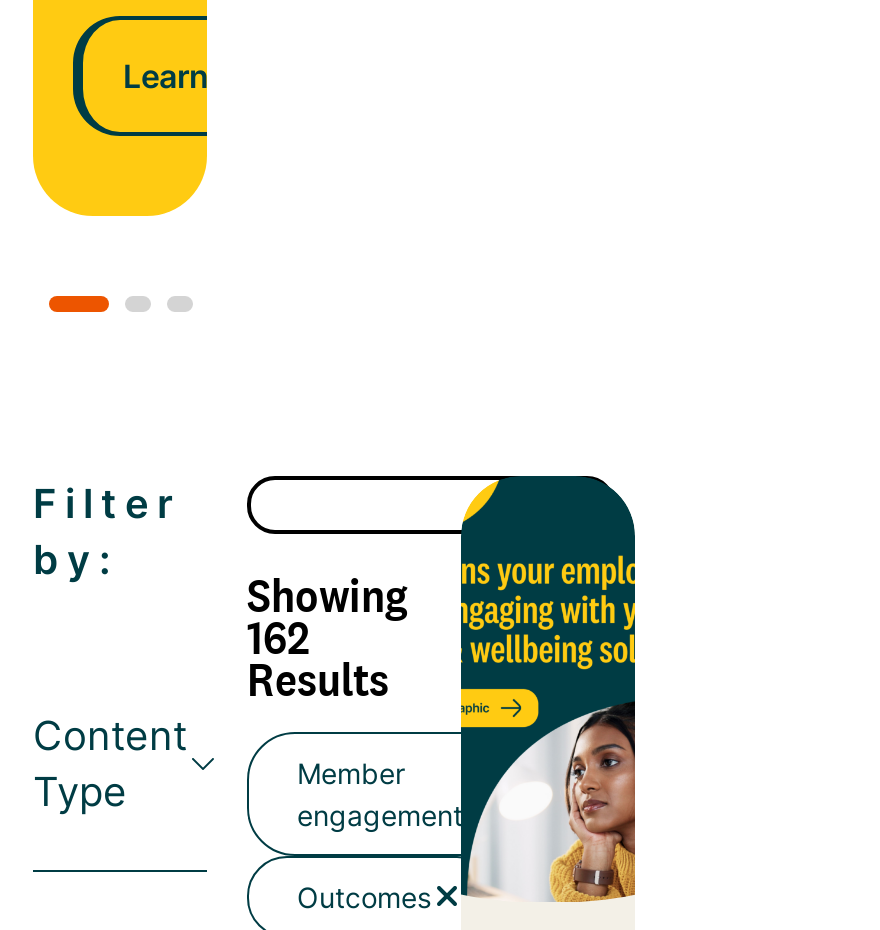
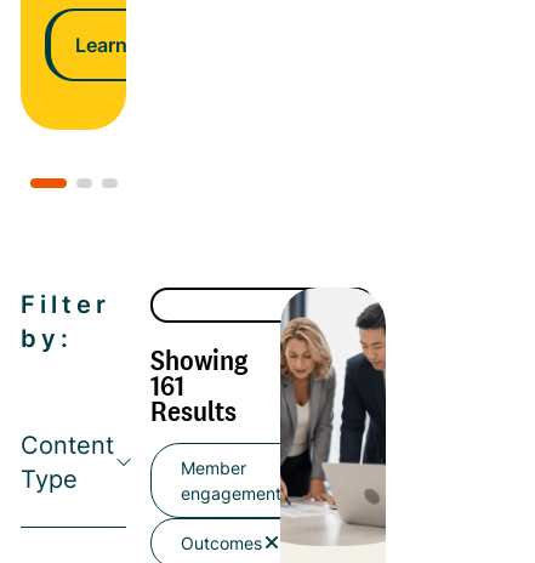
- [image]
+ [image]

- 162
+ 161
